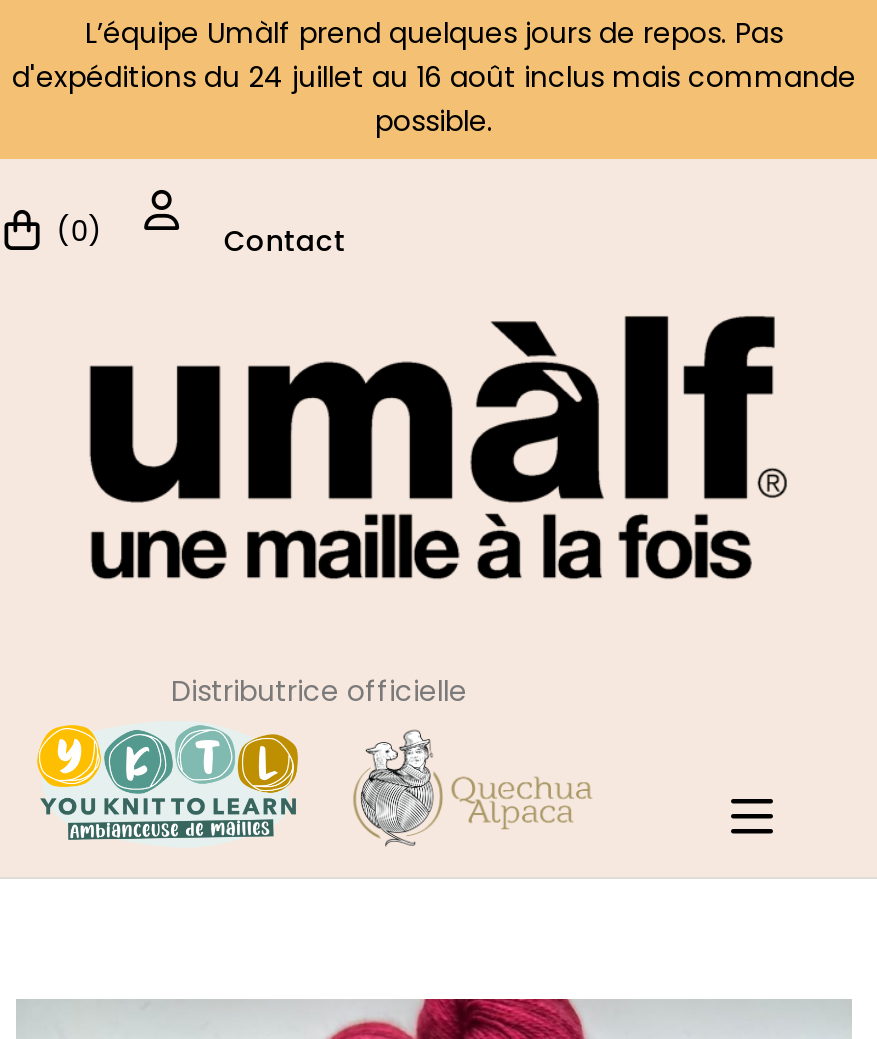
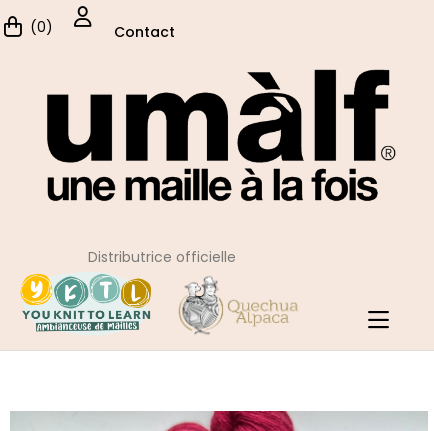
- L’équipe Umàlf prend quelques jours de repos. Pas
- d'expéditions du 24 juillet au 16 août inclus mais commande
- possible.
